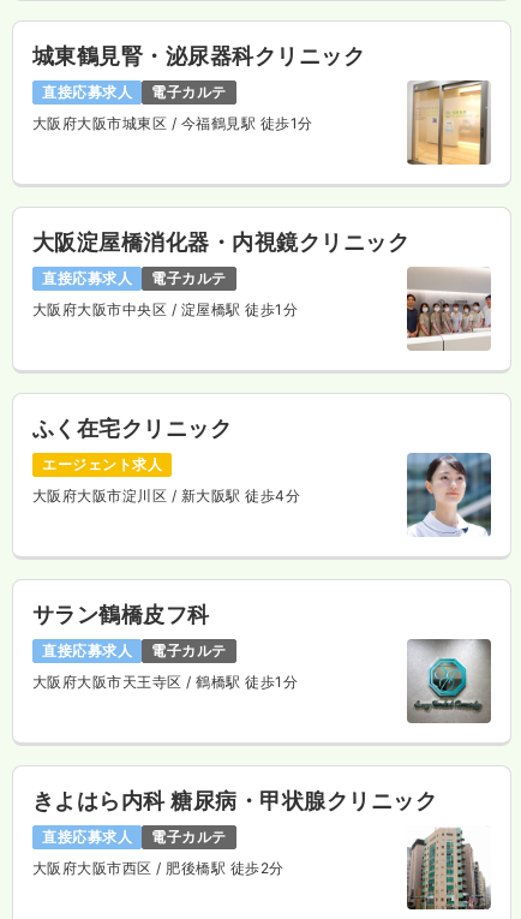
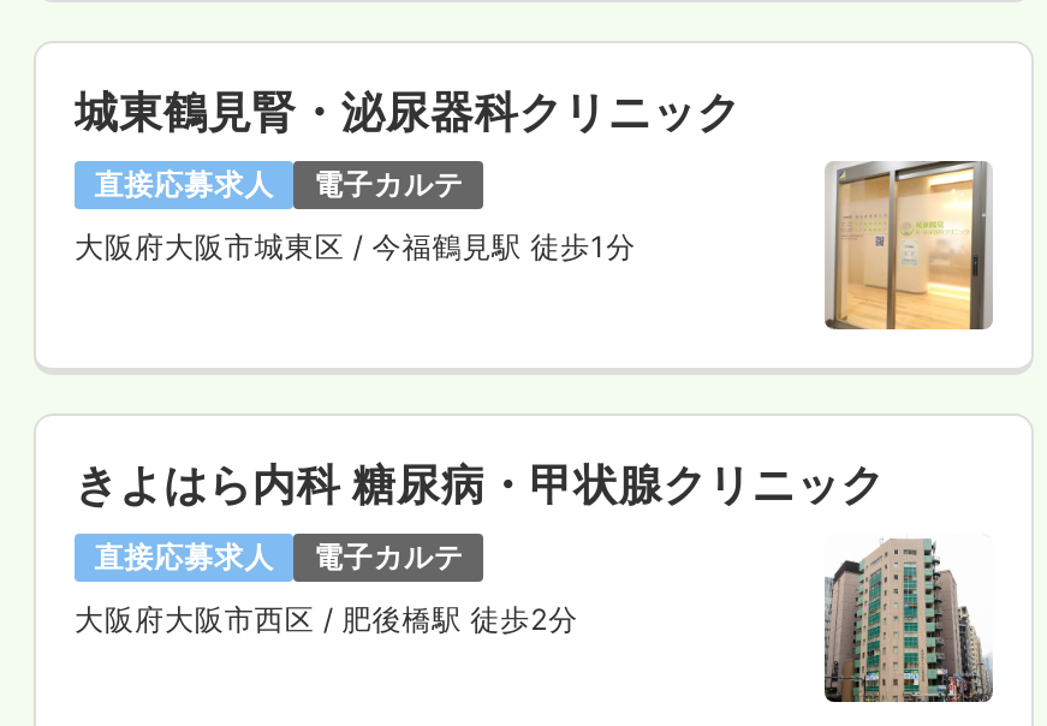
- [image]
- 大阪淀屋橋消化器・内視鏡クリニック
- 直接応募求人
- 電子カルテ
- 大阪府大阪市中央区/ 淀屋橋駅 徒歩1分

- ふく在宅クリニック
- エージェント求人
- 大阪府大阪市淀川区/ 新大阪駅 徒歩4分

- [image]

- サラン鶴橋皮フ科
- 直接応募求人
- 電子カルテ
- 大阪府大阪市天王寺区/ 鶴橋駅 徒歩1分

- [image]
